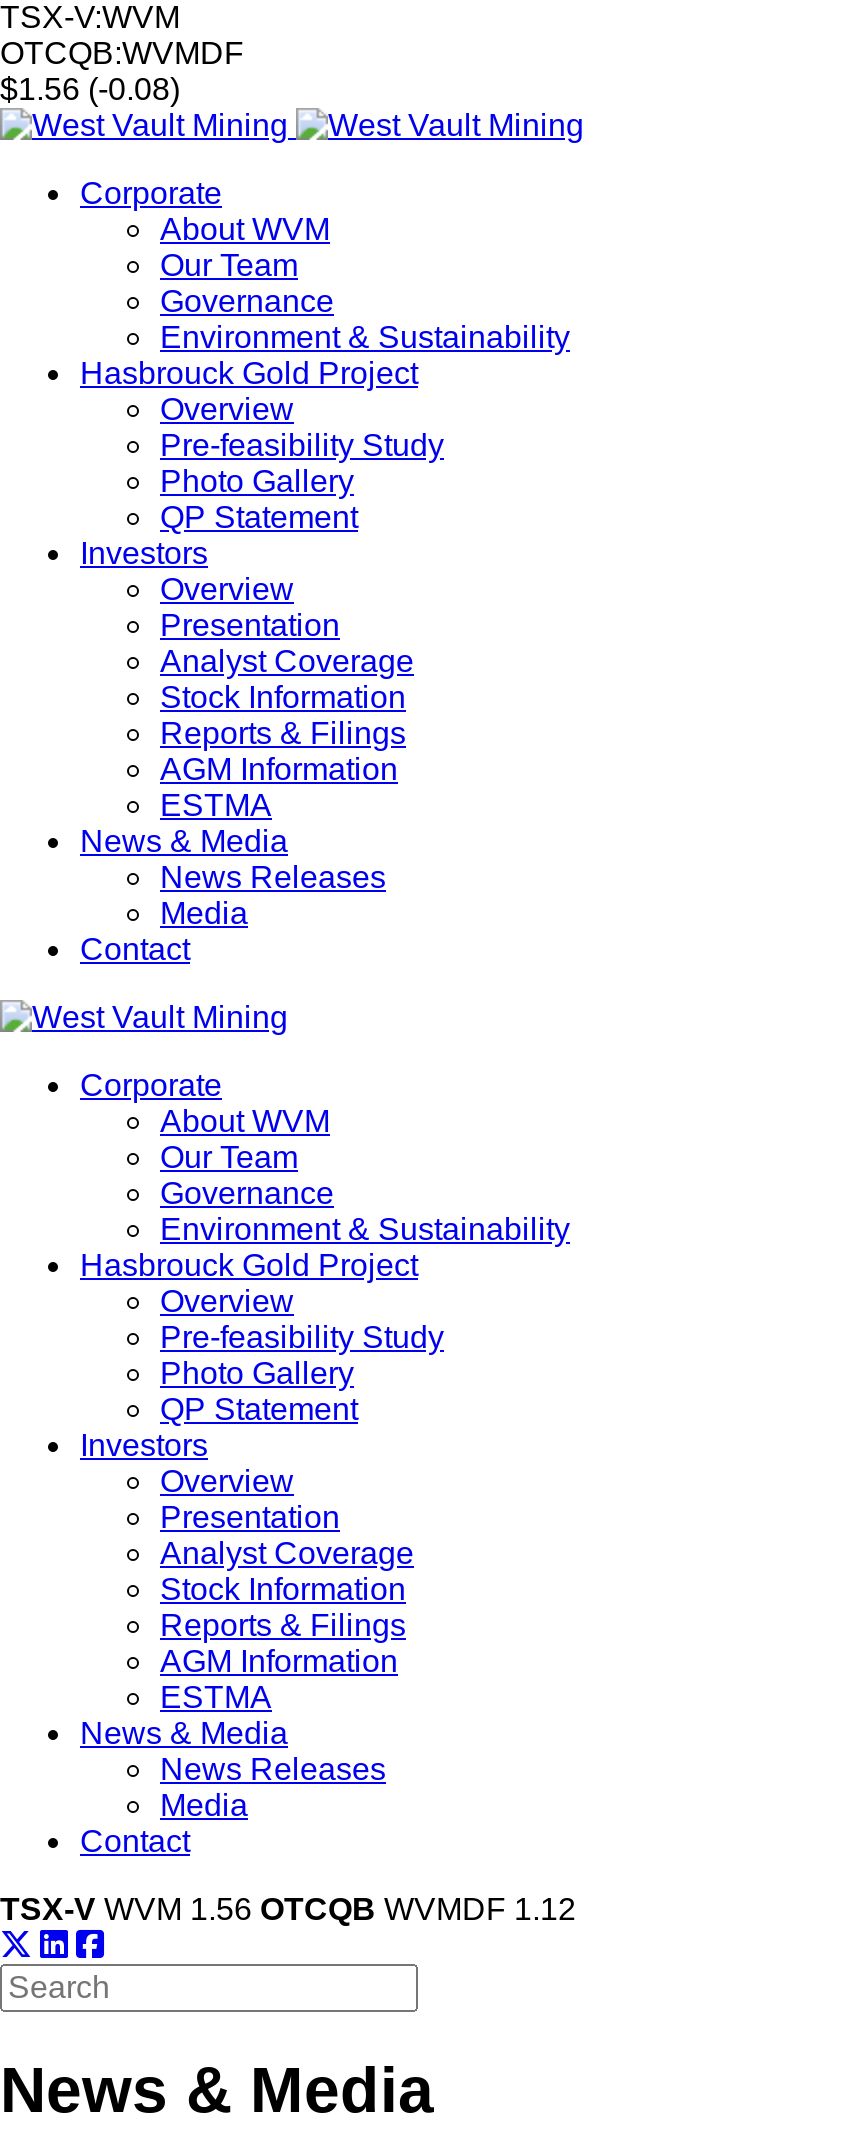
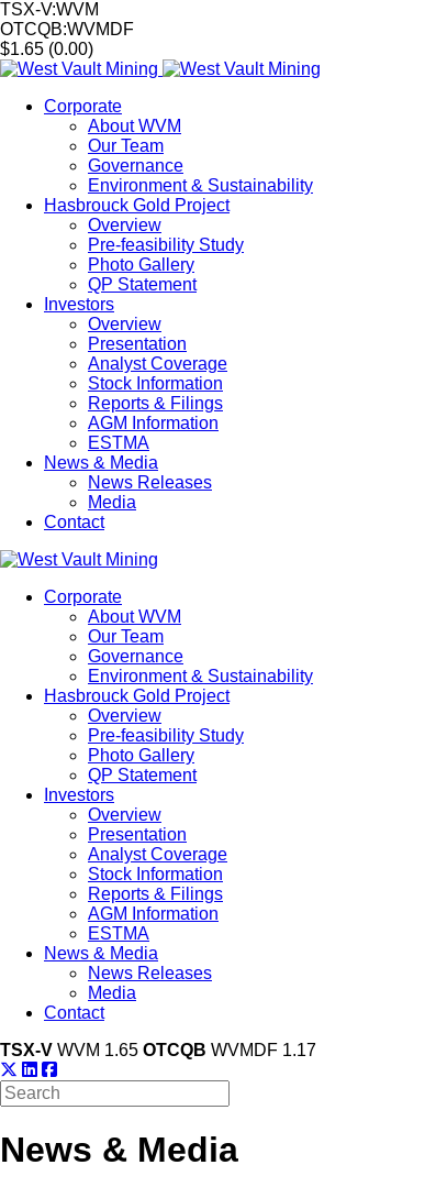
- $1.56 (-0.08)
+ $1.65 (0.00)

- TSX-V WVM 1.56 OTCQB WVMDF 1.12
+ TSX-V WVM 1.65 OTCQB WVMDF 1.17
